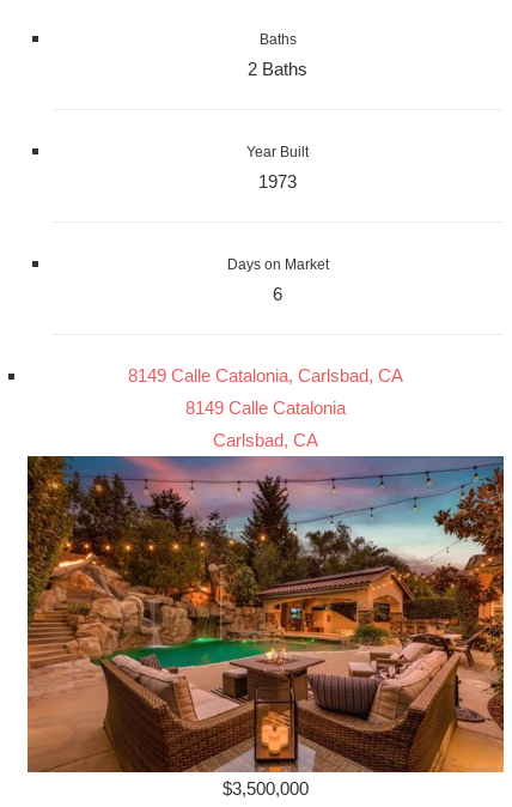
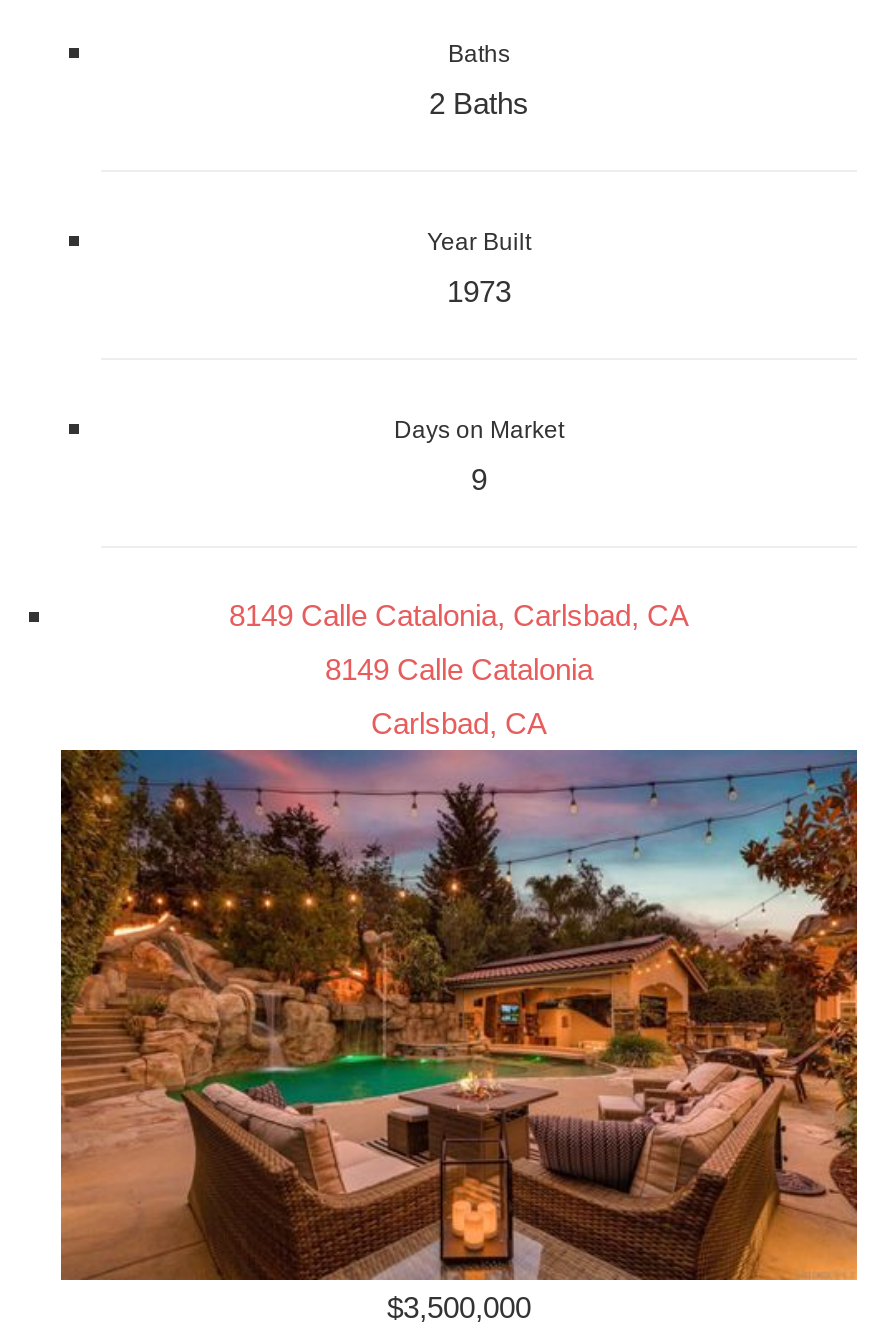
- 6
+ 9
